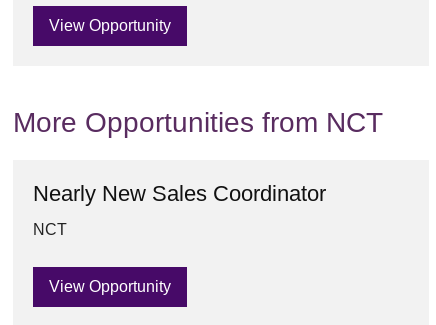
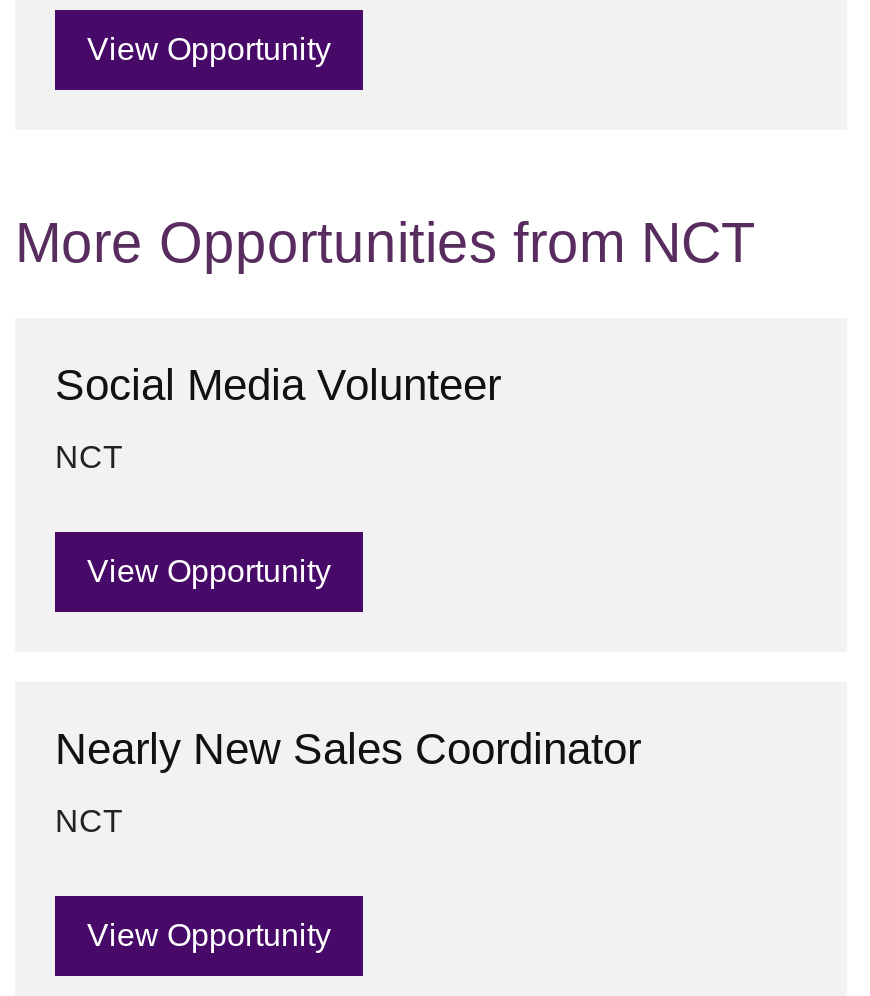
+ Social Media Volunteer
+ NCT
+ View Opportunity
